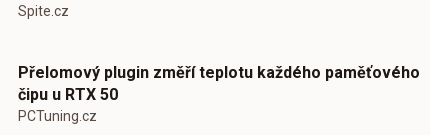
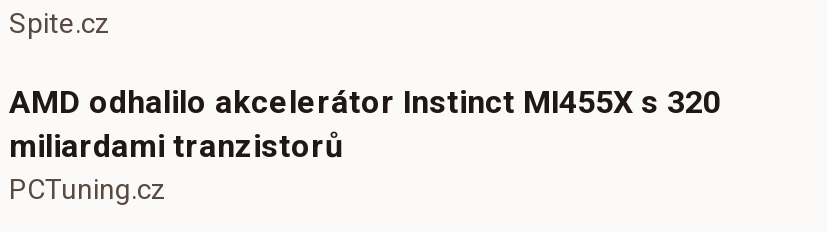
- Přelomový plugin změří teplotu každého paměťového
- čipu u RTX 50
+ AMD odhalilo akcelerátor Instinct MI455X s 320
+ miliardami tranzistorů
